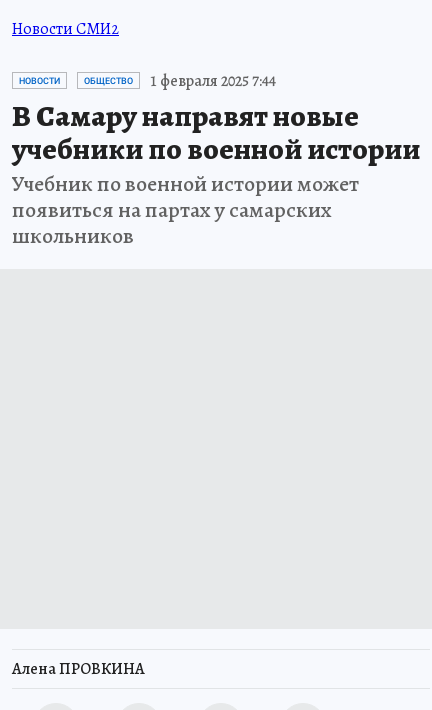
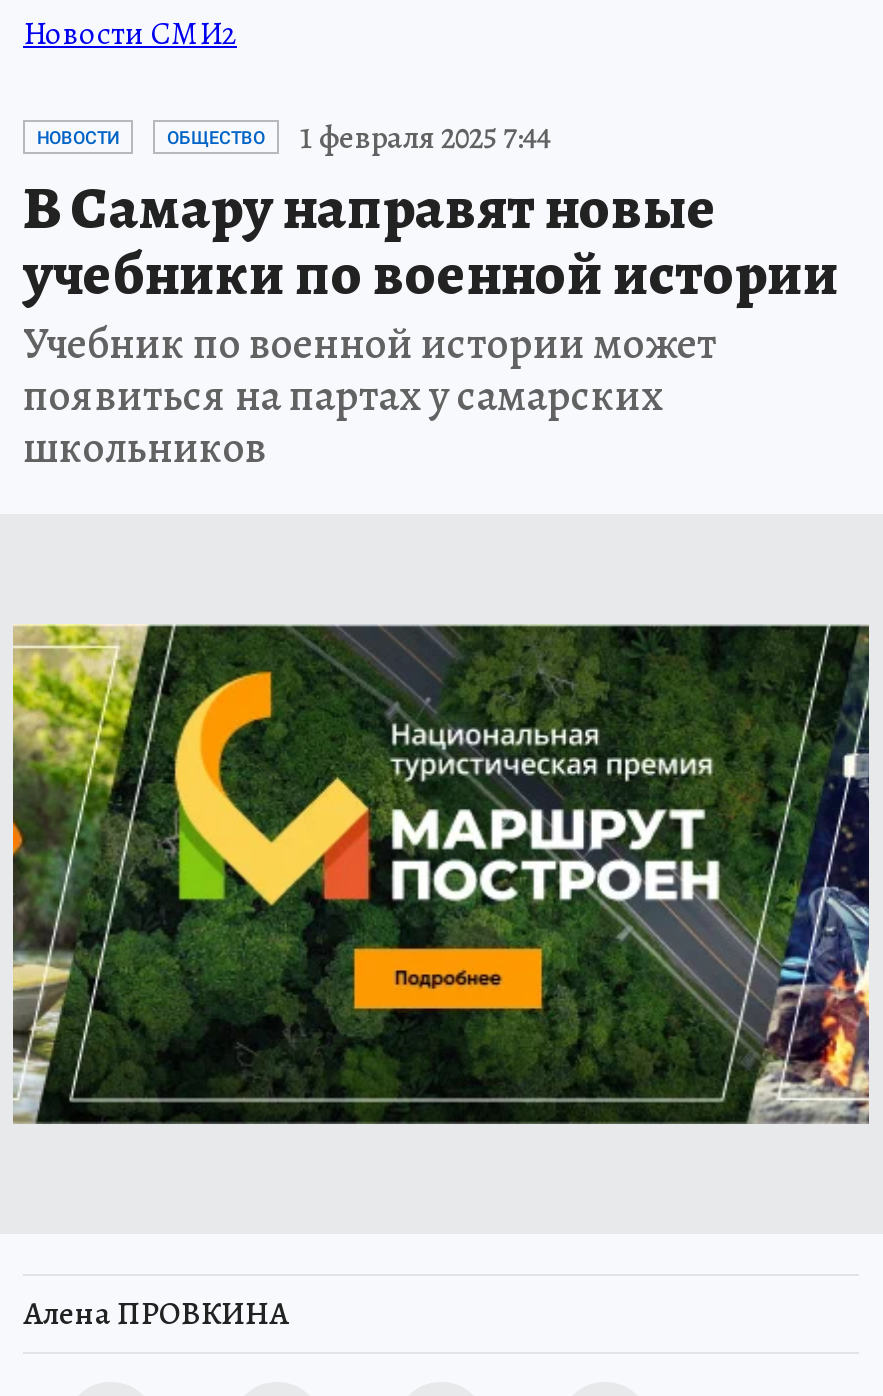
+ [image]
